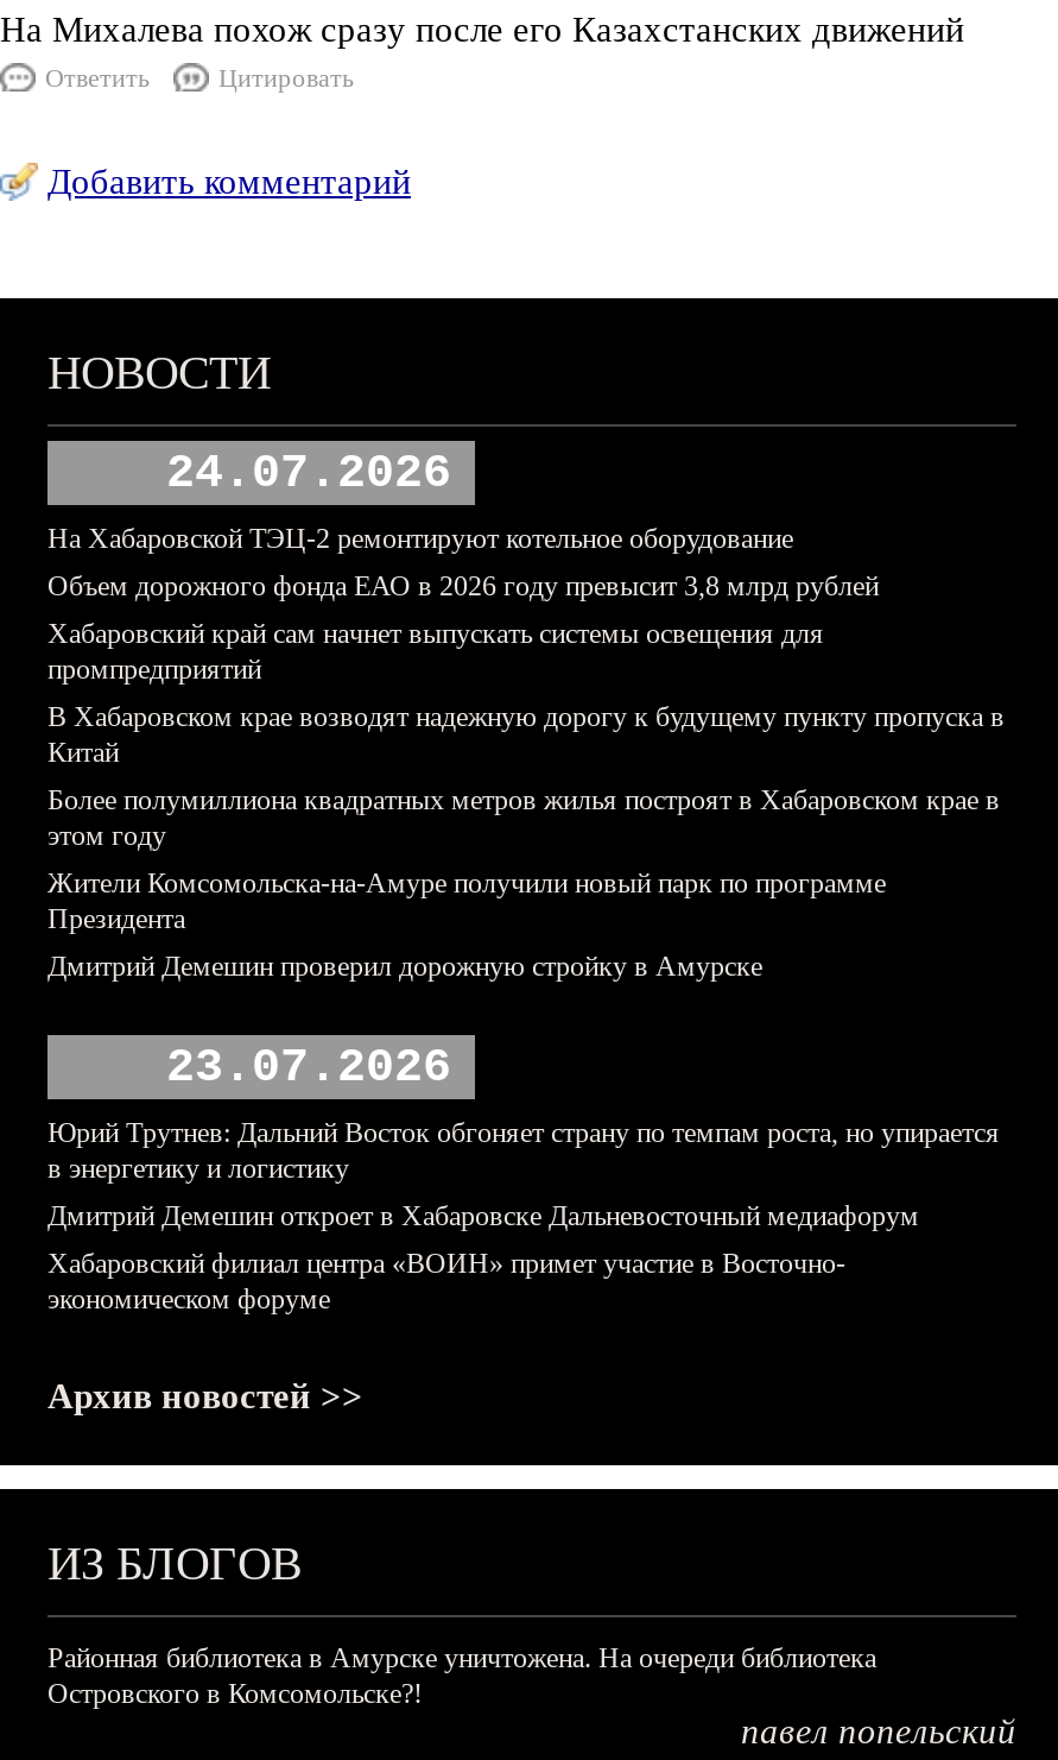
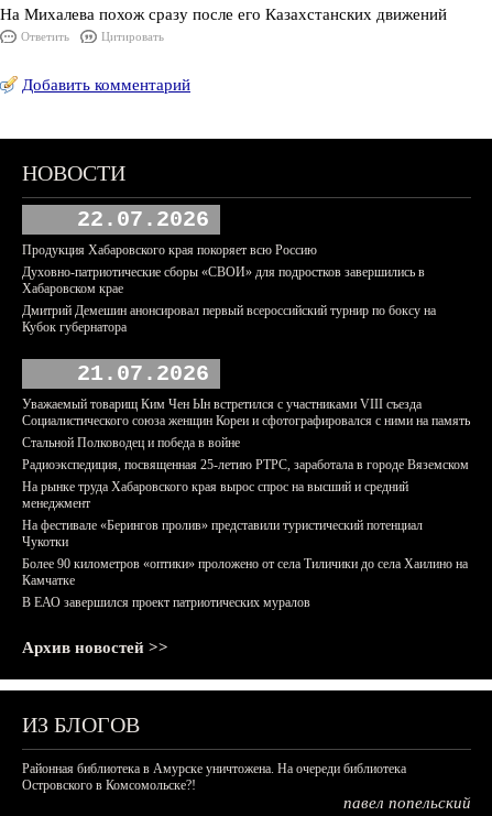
- 24.07.2026
- На Хабаровской ТЭЦ-2 ремонтируют котельное оборудование
- Объем дорожного фонда ЕАО в 2026 году превысит 3,8 млрд рублей
- Хабаровский край сам начнет выпускать системы освещения для
- промпредприятий
- В Хабаровском крае возводят надежную дорогу к будущему пункту пропуска в
- Китай
- Более полумиллиона квадратных метров жилья построят в Хабаровском крае в
- этом году
- Жители Комсомольска-на-Амуре получили новый парк по программе
- Президента
- Дмитрий Демешин проверил дорожную стройку в Амурске
+ 22.07.2026
+ Продукция Хабаровского края покоряет всю Россию
+ Духовно-патриотические сборы «СВОИ» для подростков завершились в
+ Хабаровском крае
+ Дмитрий Демешин анонсировал первый всероссийский турнир по боксу на
+ Кубок губернатора

- 23.07.2026
- Юрий Трутнев: Дальний Восток обгоняет страну по темпам роста, но упирается
- в энергетику и логистику
- Дмитрий Демешин откроет в Хабаровске Дальневосточный медиафорум
- Хабаровский филиал центра «ВОИН» примет участие в Восточно-
- экономическом форуме
+ 21.07.2026
+ Уважаемый товарищ Ким Чен Ын встретился с участниками VIII съезда
+ Социалистического союза женщин Кореи и сфотографировался с ними на память
+ Стальной Полководец и победа в войне
+ Радиоэкспедиция, посвященная 25-летию РТРС, заработала в городе Вяземском
+ На рынке труда Хабаровского края вырос спрос на высший и средний
+ менеджмент
+ На фестивале «Берингов пролив» представили туристический потенциал
+ Чукотки
+ Более 90 километров «оптики» проложено от села Тиличики до села Хаилино на
+ Камчатке
+ В ЕАО завершился проект патриотических муралов
